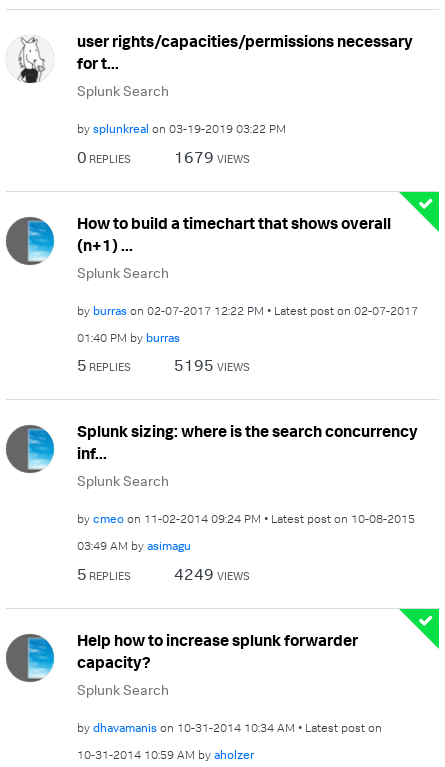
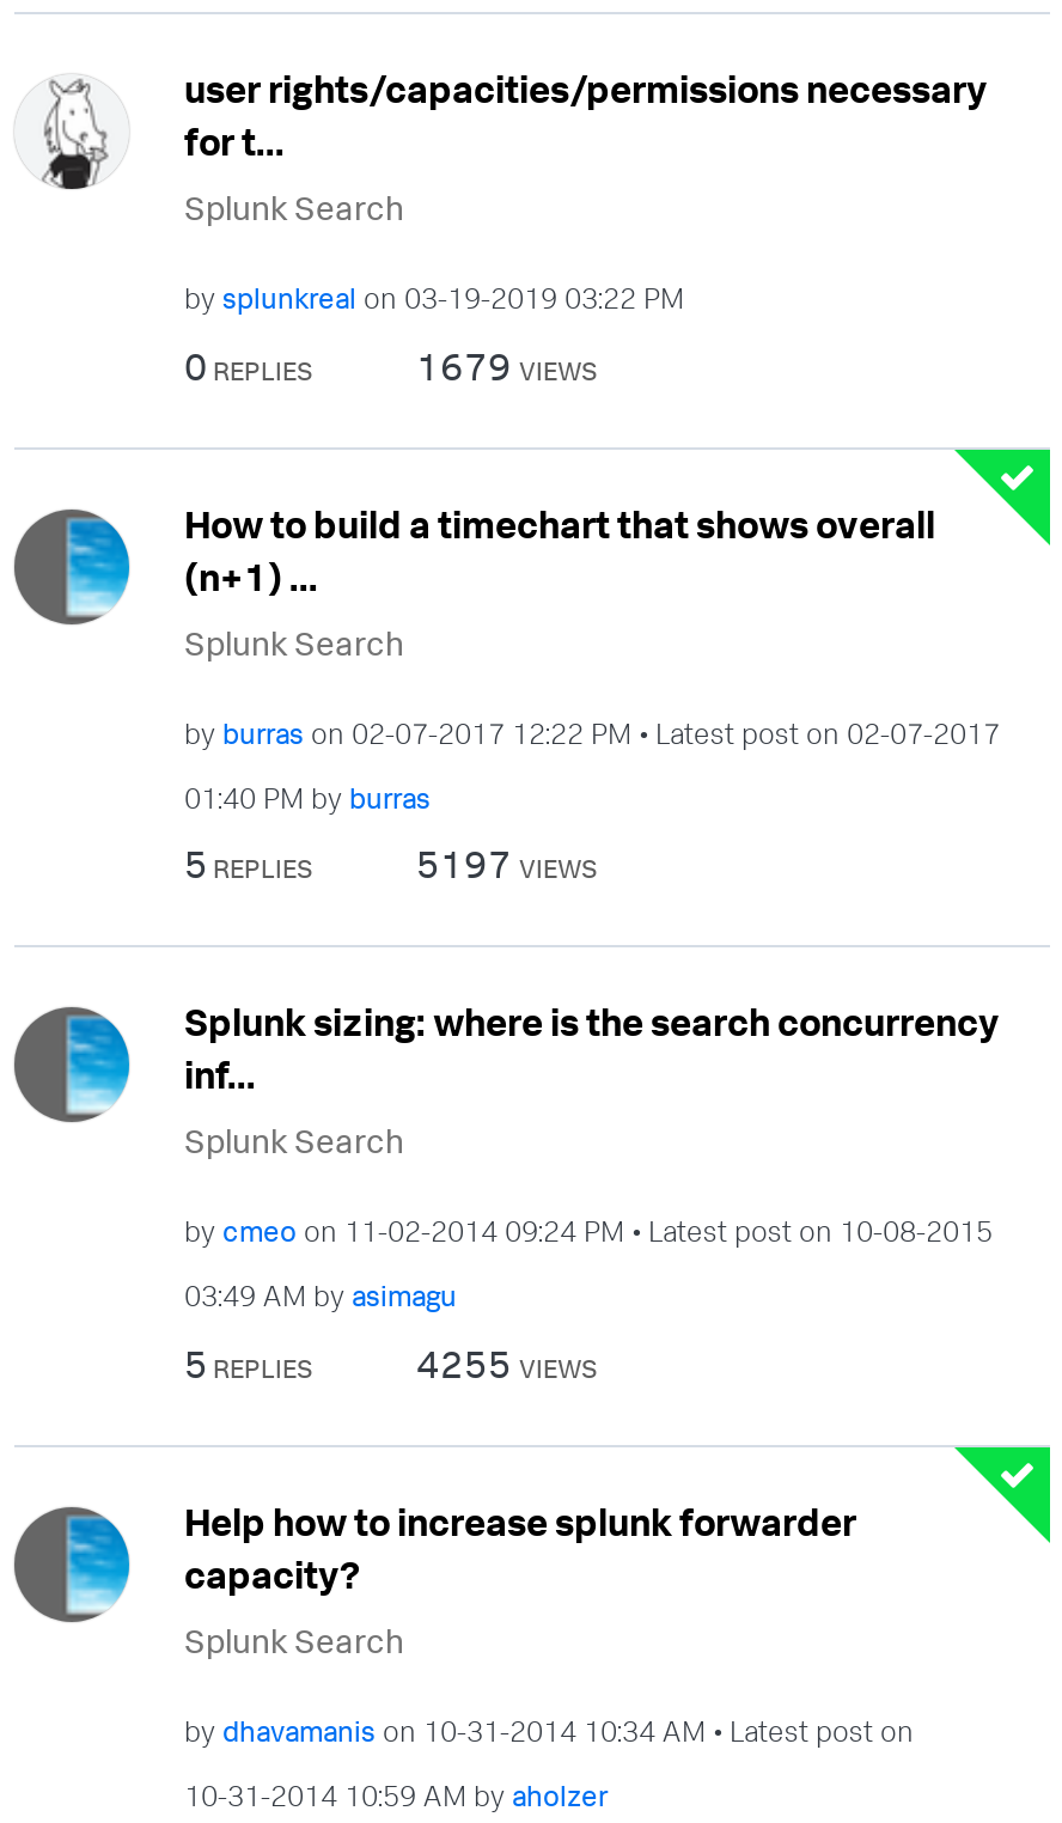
- 5195 VIEWS
+ 5197 VIEWS

- 4249 VIEWS
+ 4255 VIEWS
